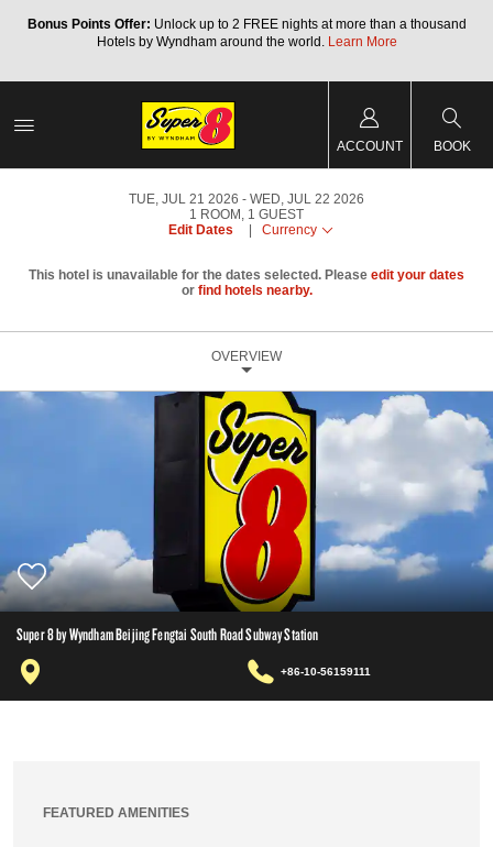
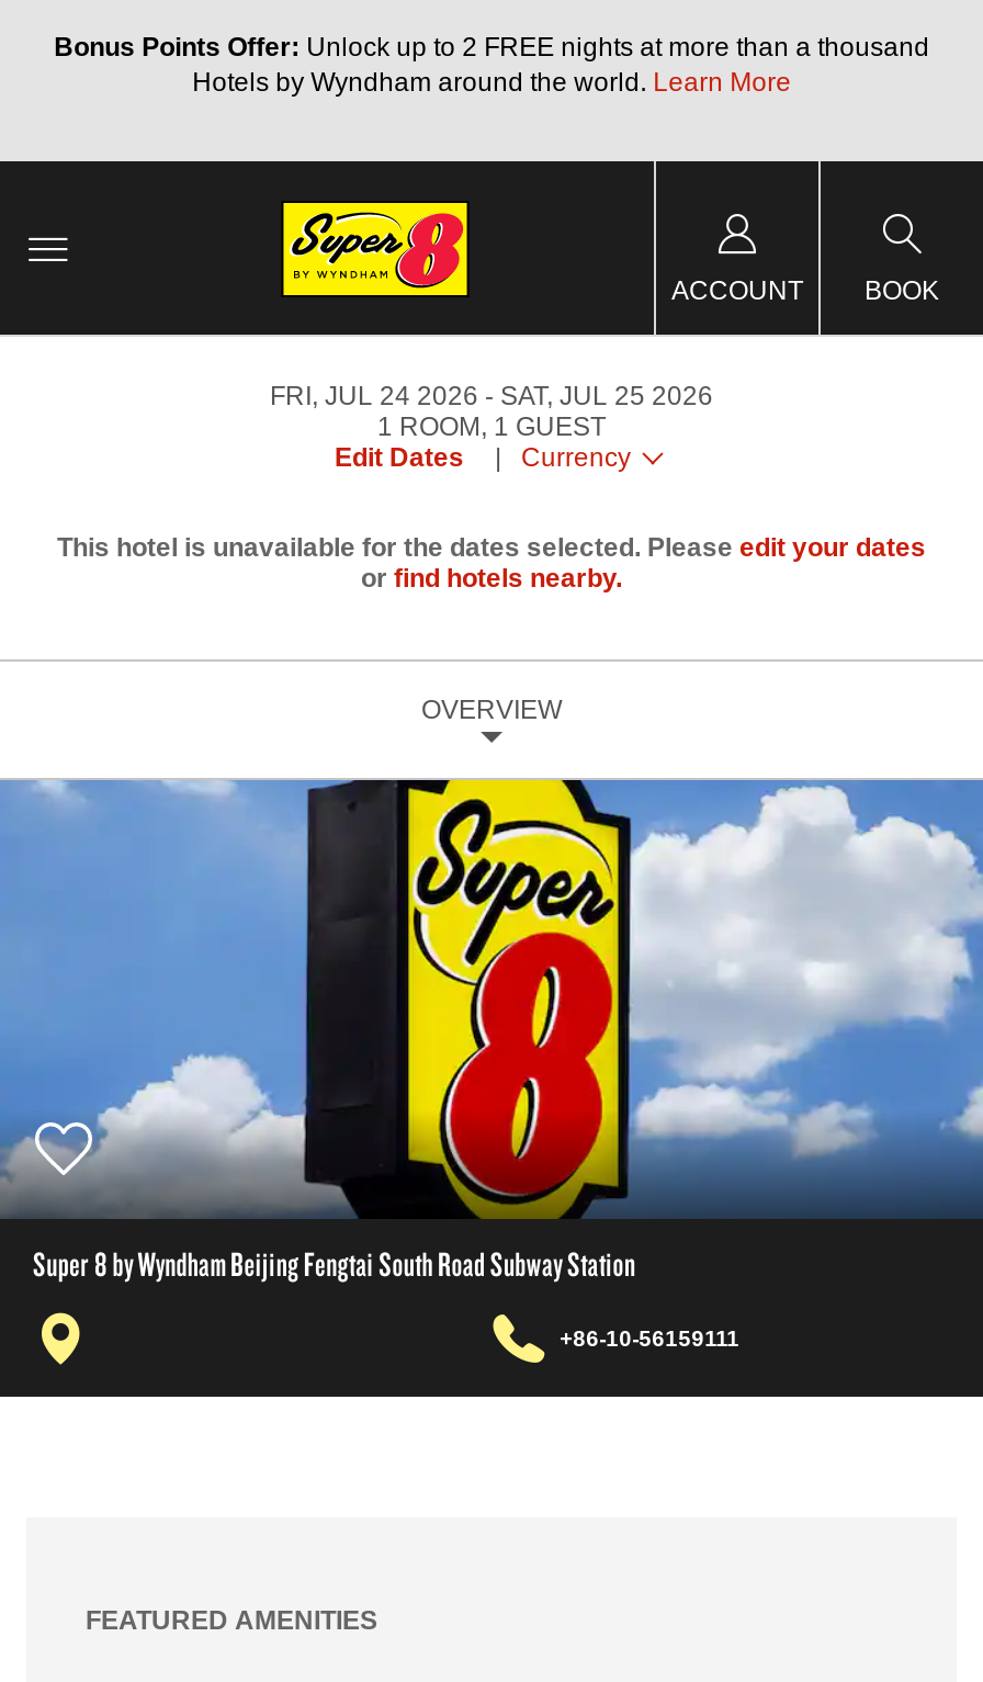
- TUE, JUL 21 2026
+ FRI, JUL 24 2026

- WED, JUL 22 2026
+ SAT, JUL 25 2026
